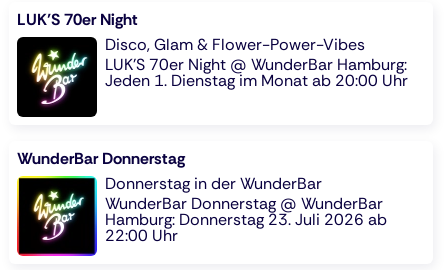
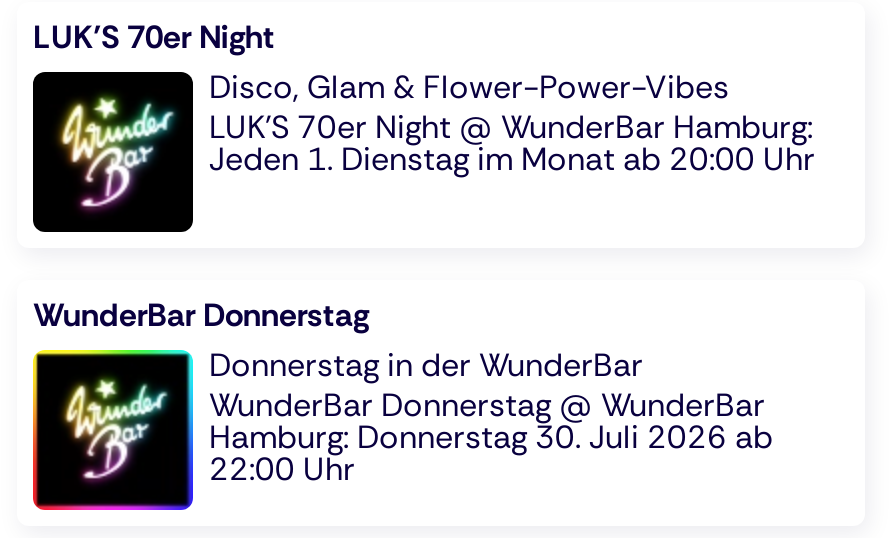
- Hamburg: Donnerstag 23. Juli 2026 ab
+ Hamburg: Donnerstag 30. Juli 2026 ab
